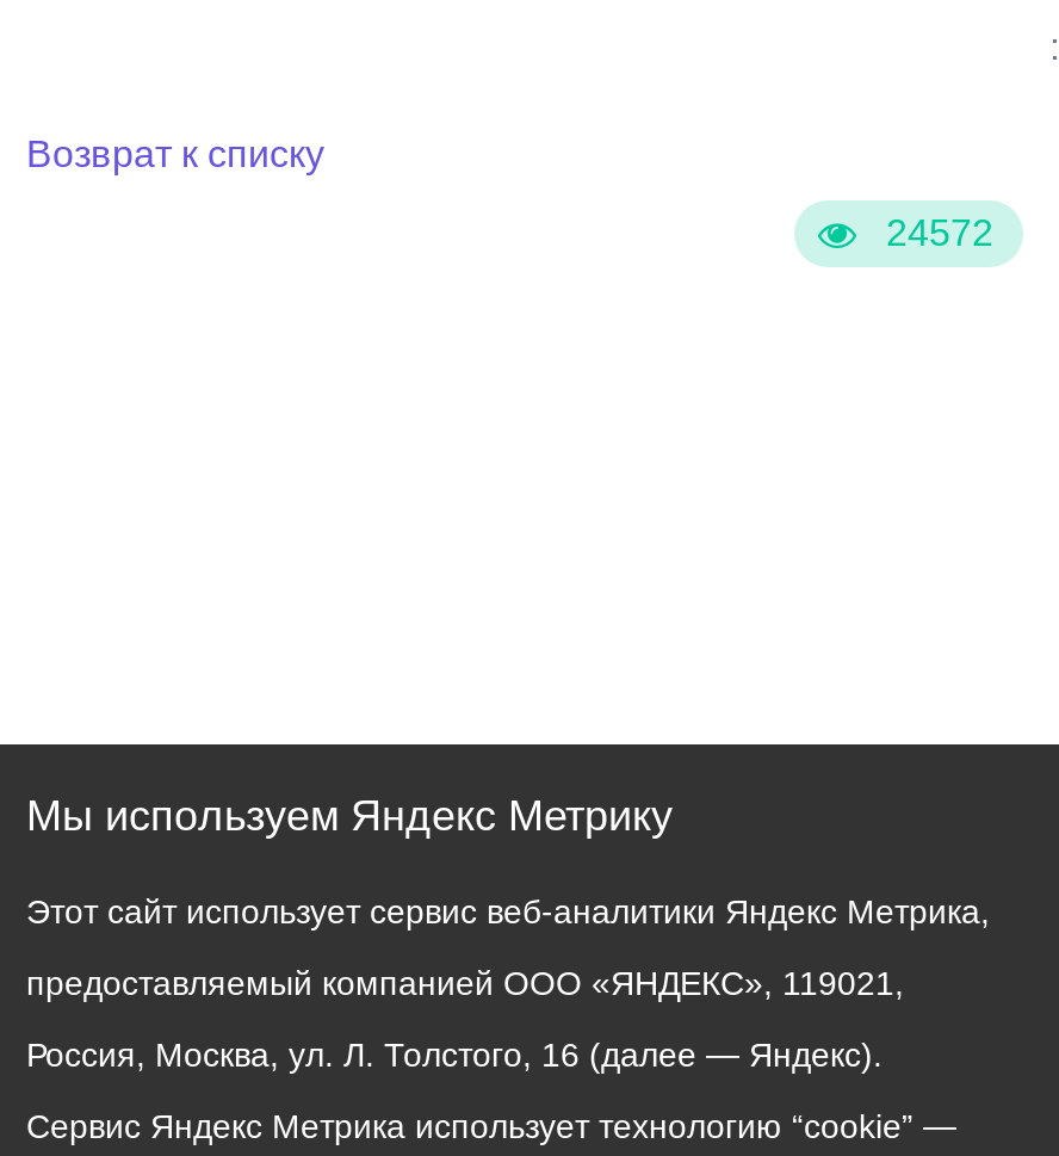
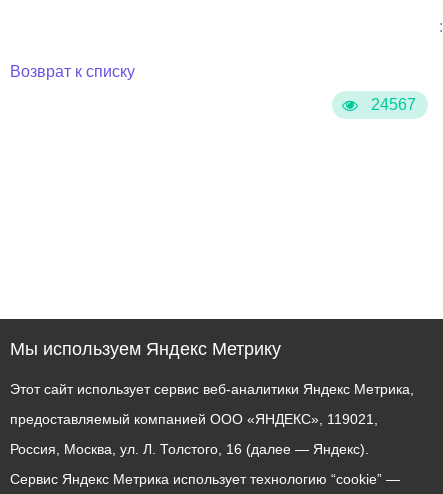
- 24572
+ 24567
